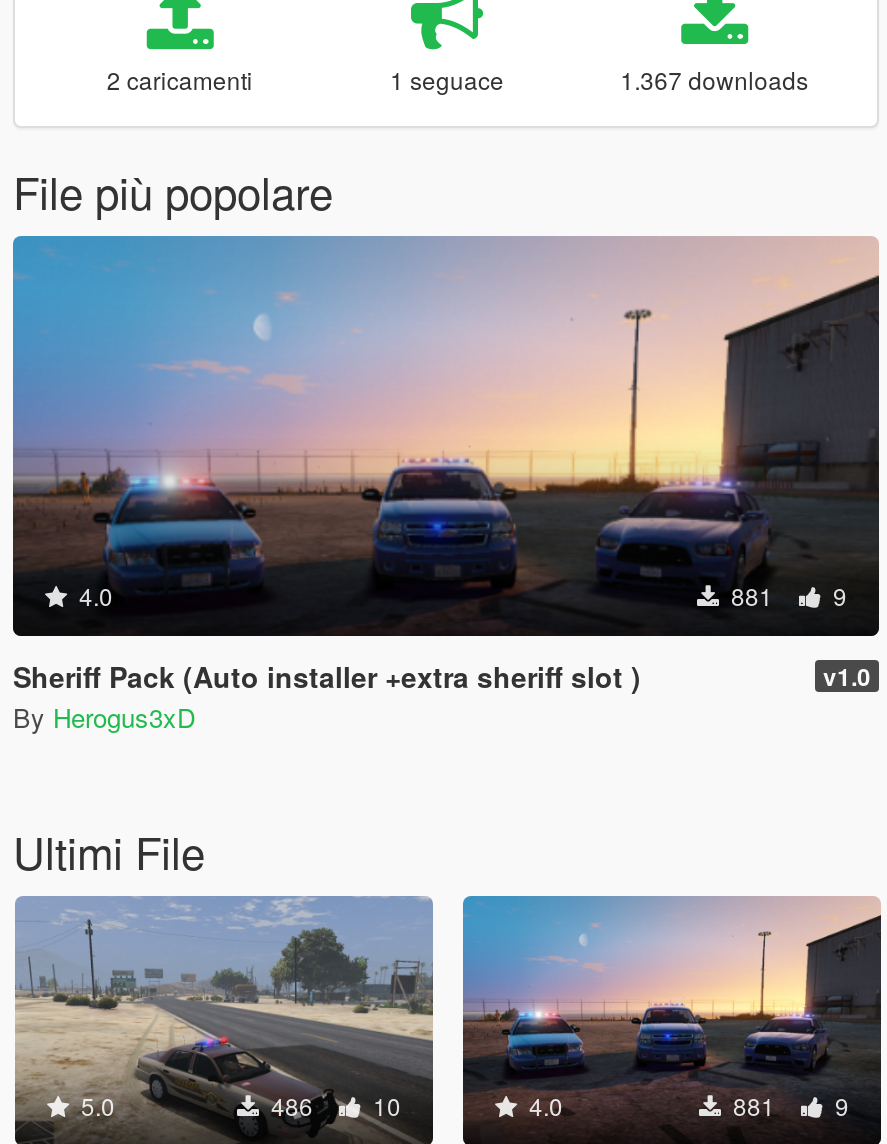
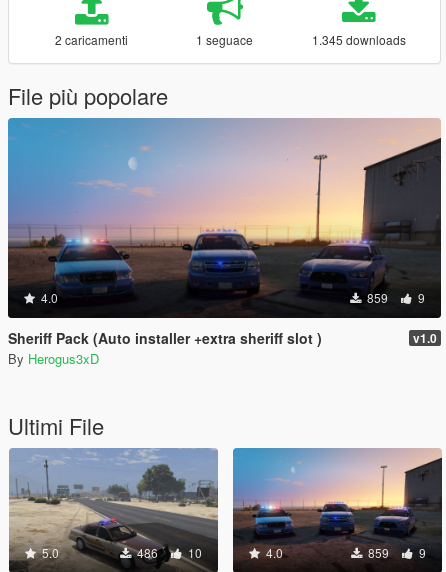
- 1.367 downloads
+ 1.345 downloads

- 881 9
+ 859 9

- 881 9
+ 859 9
